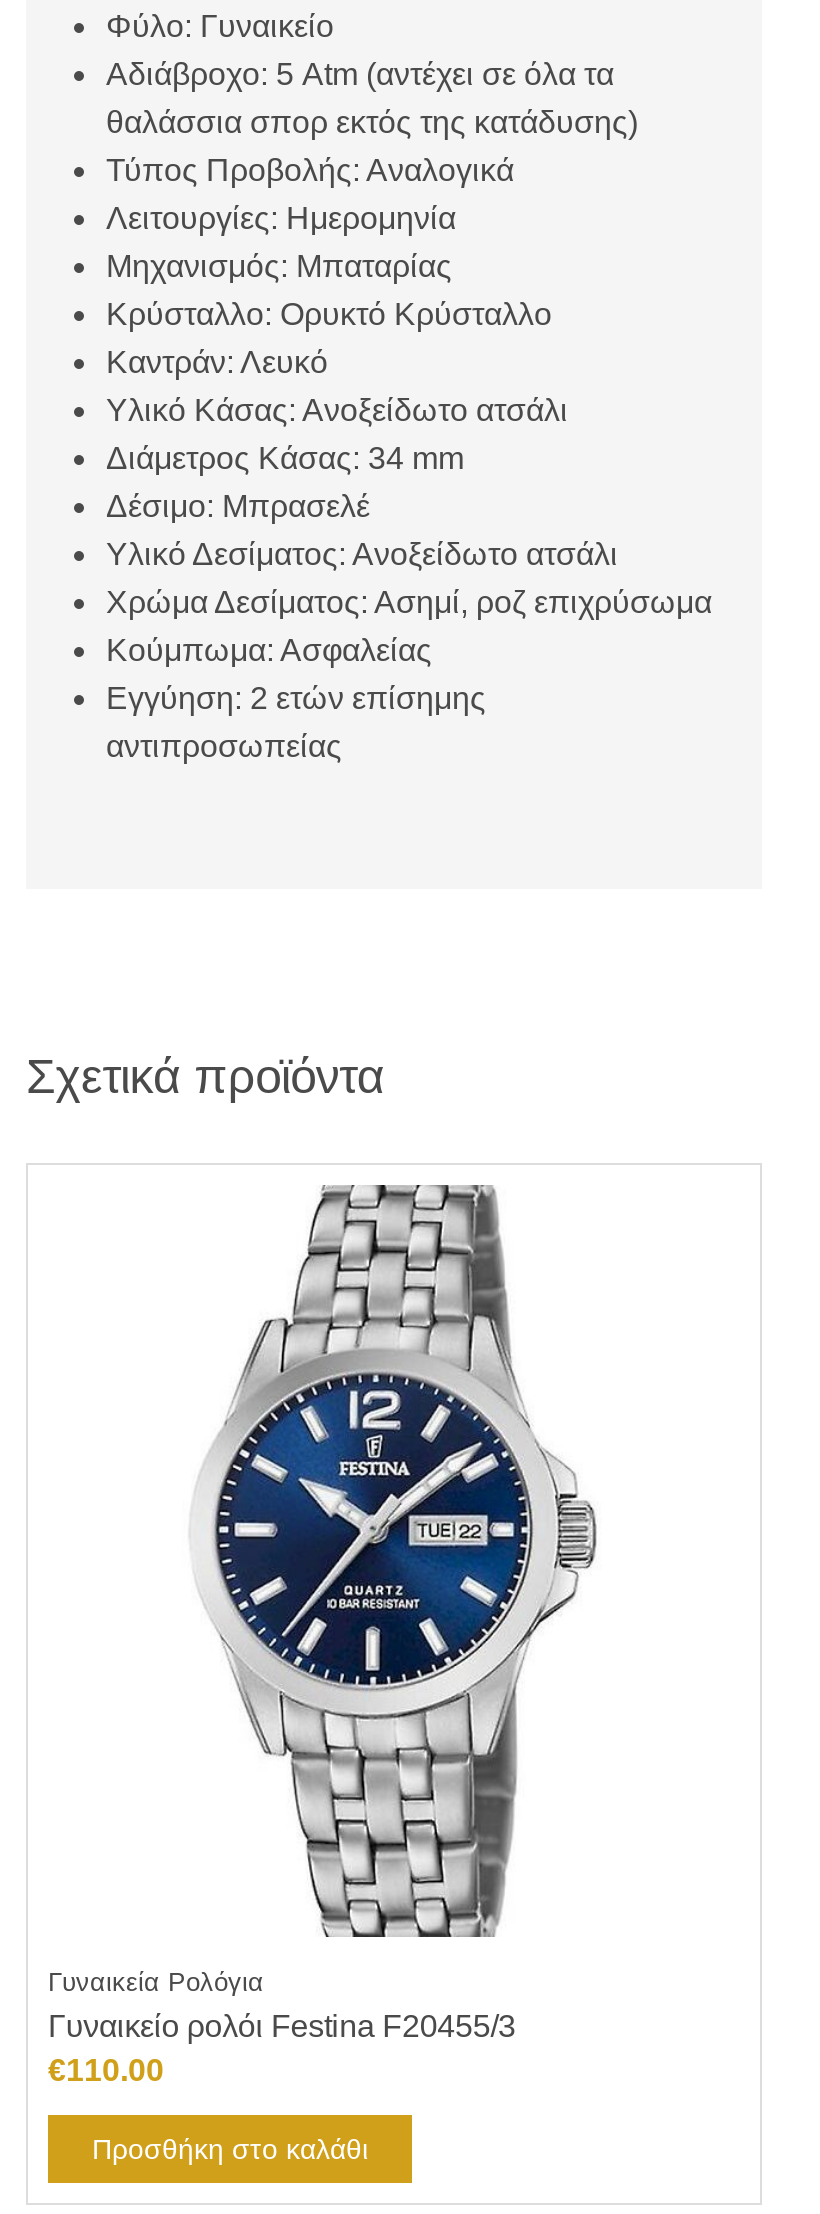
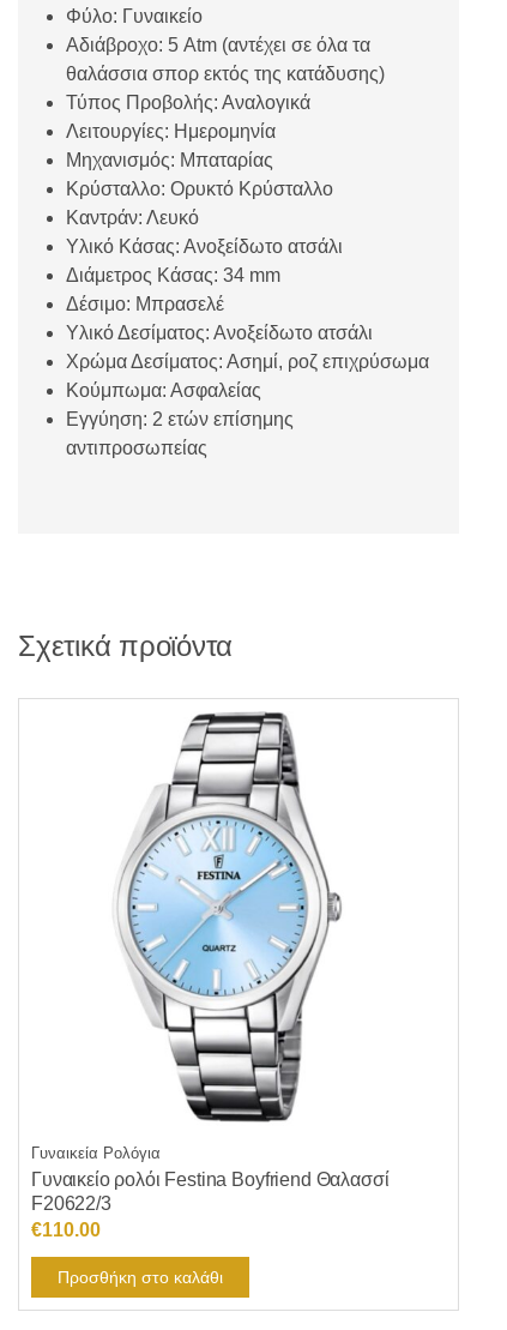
- [image]
- Γυναικείο ρολόι Festina F20455/3
+ [image]
+ Γυναικείο ρολόι Festina Boyfriend Θαλασσί
+ F20622/3

moved up: Γυναικεία Ρολόγια
